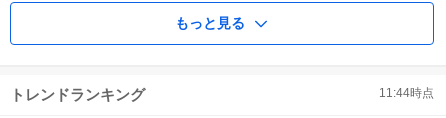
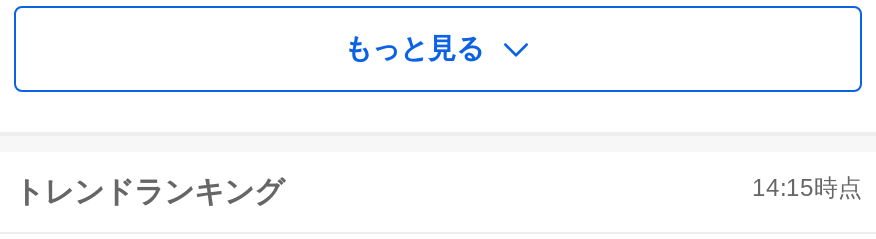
- 11:44時点
+ 14:15時点
